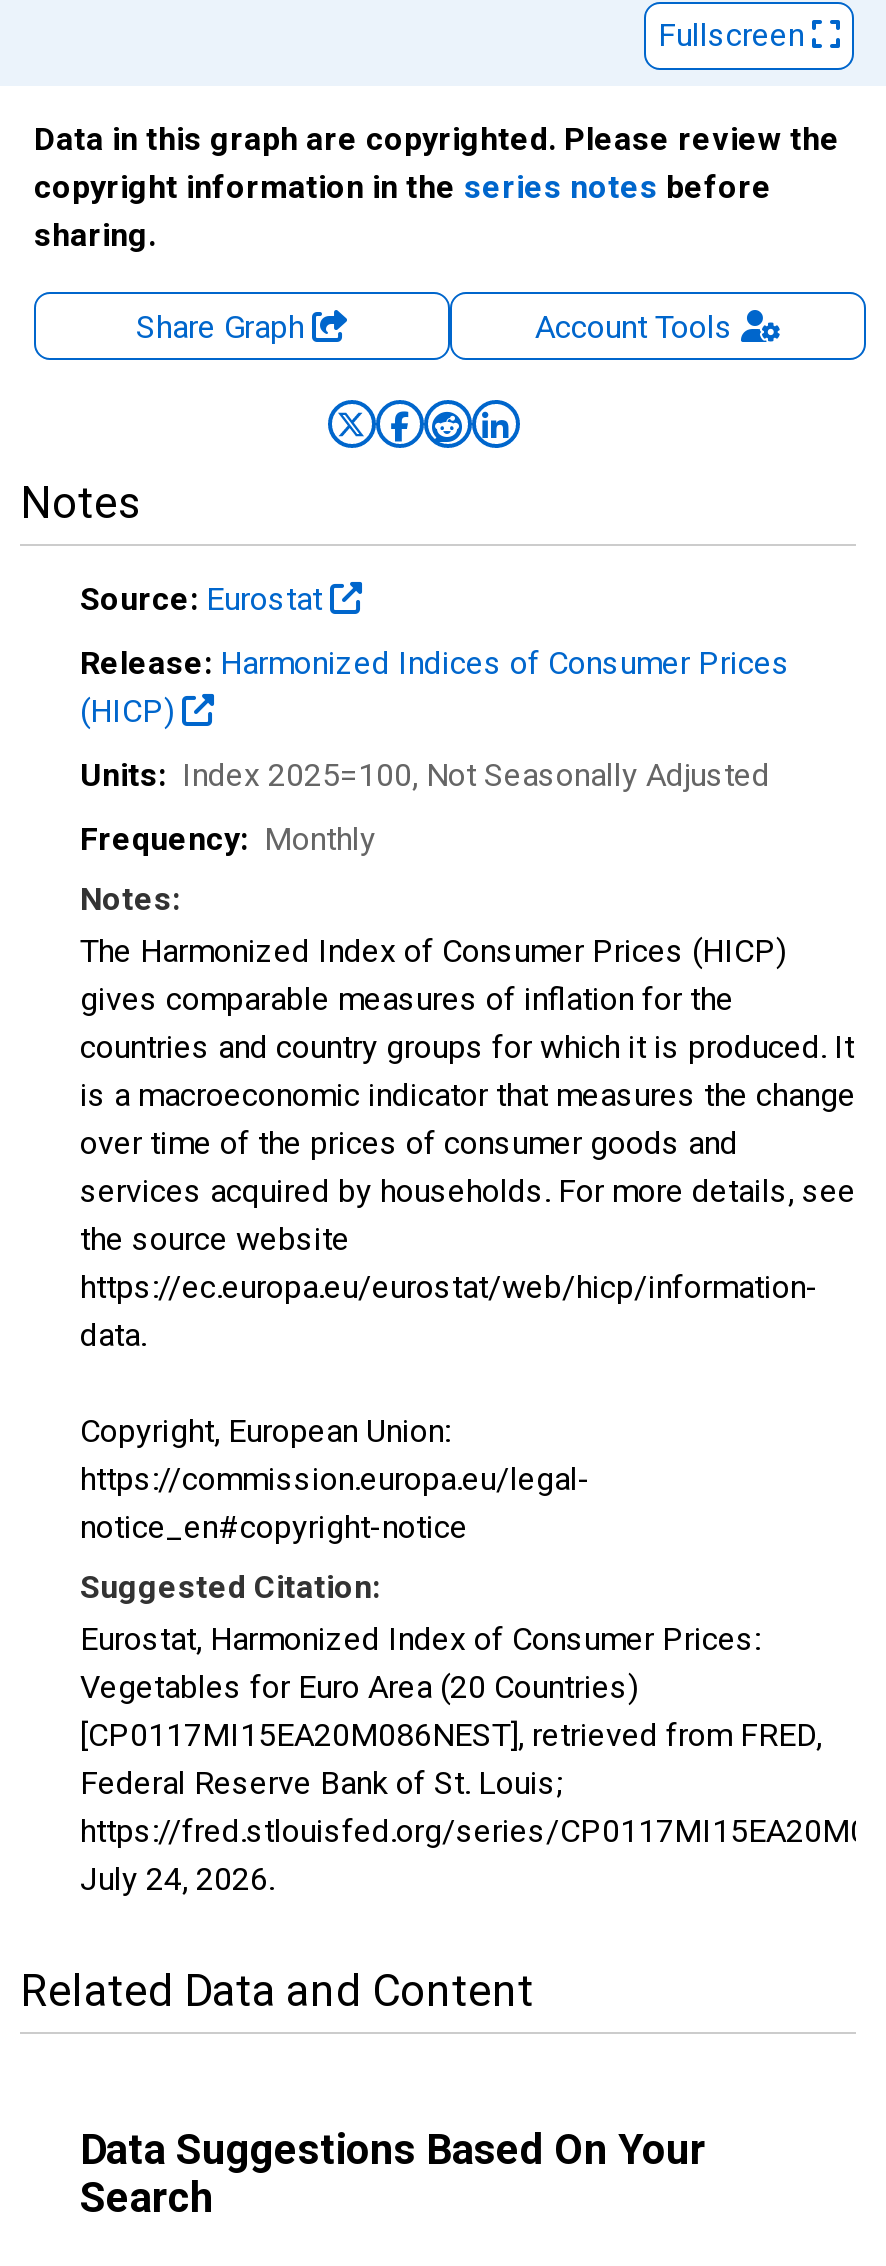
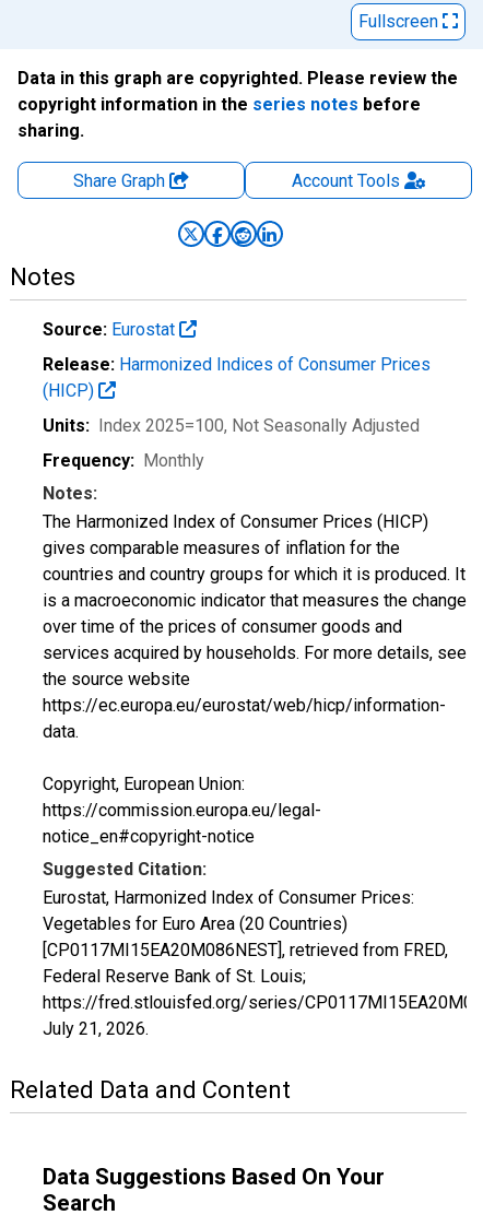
- July 24, 2026.
+ July 21, 2026.
